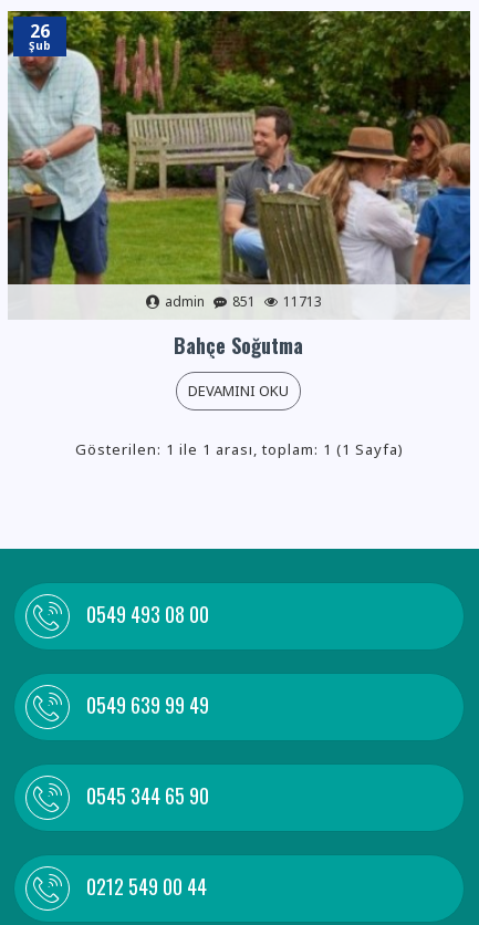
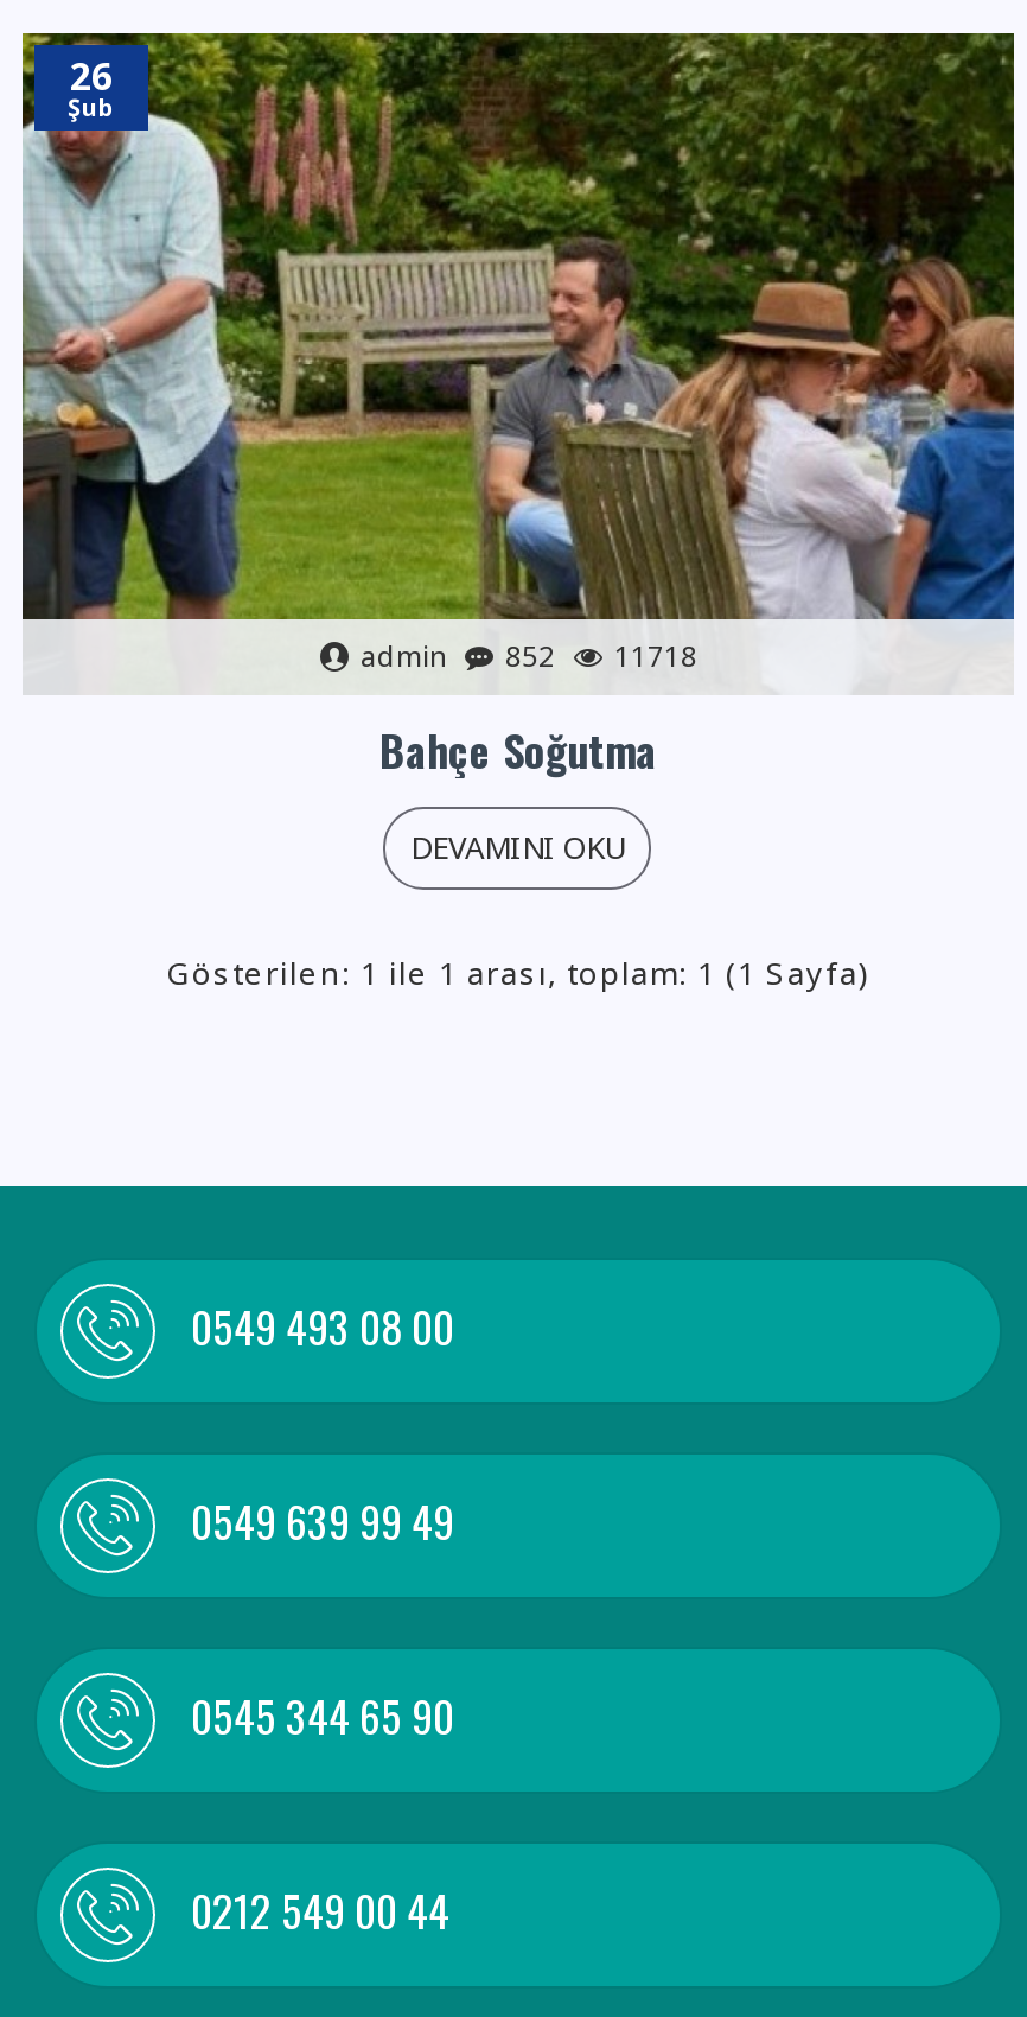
- 851
+ 852

- 11713
+ 11718
